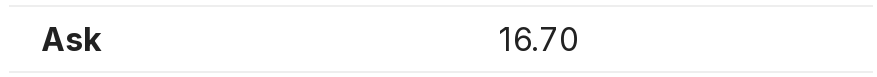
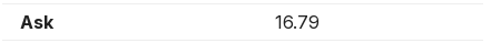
- 16.70
+ 16.79
